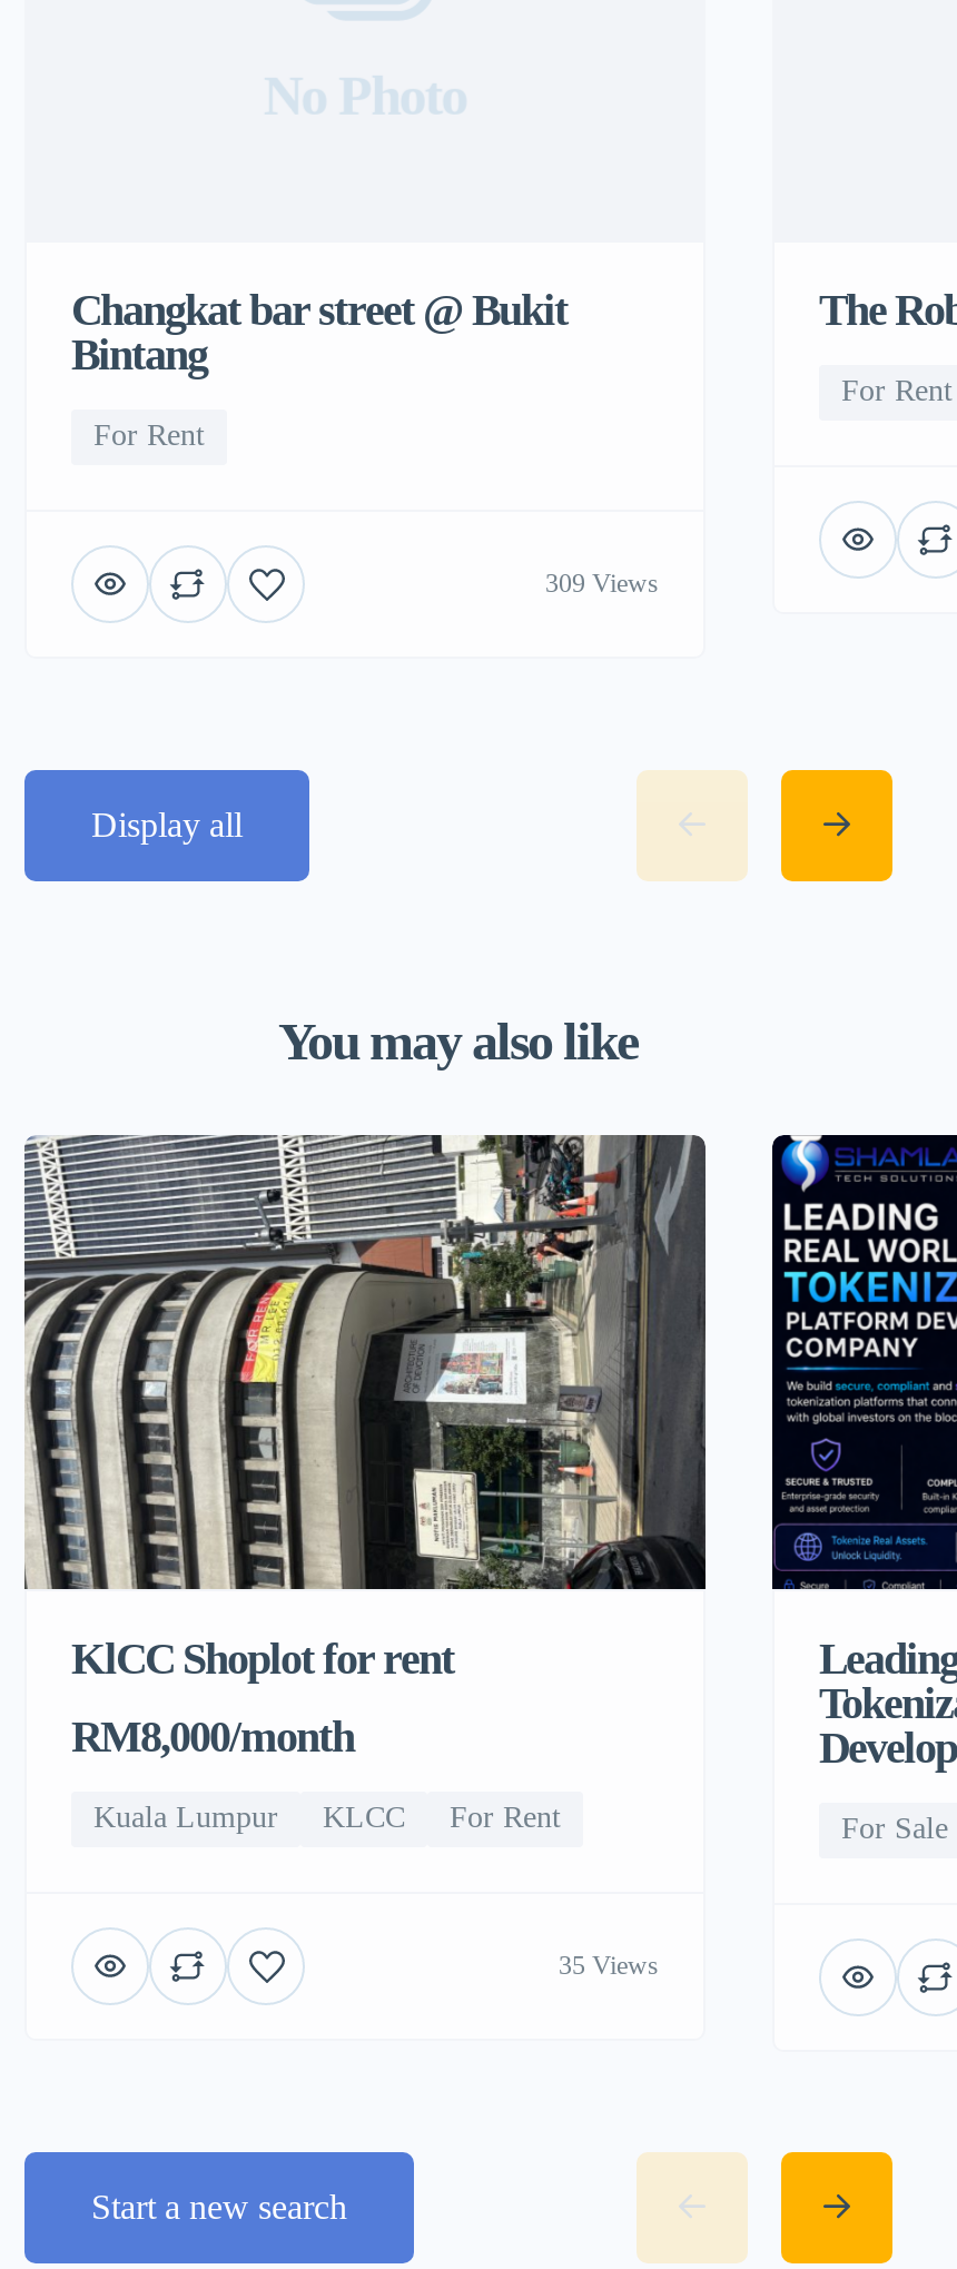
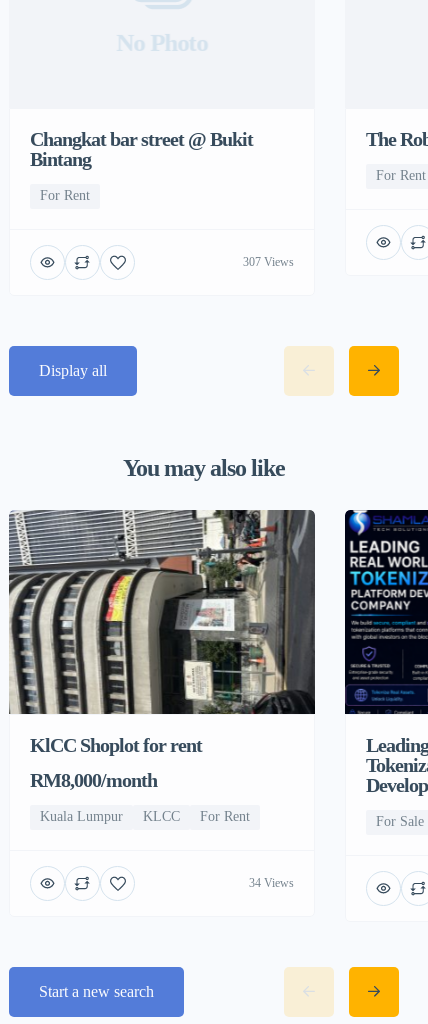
- 309 Views
+ 307 Views

- 35 Views
+ 34 Views
